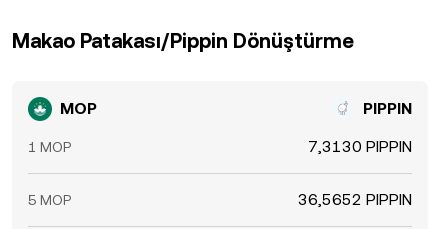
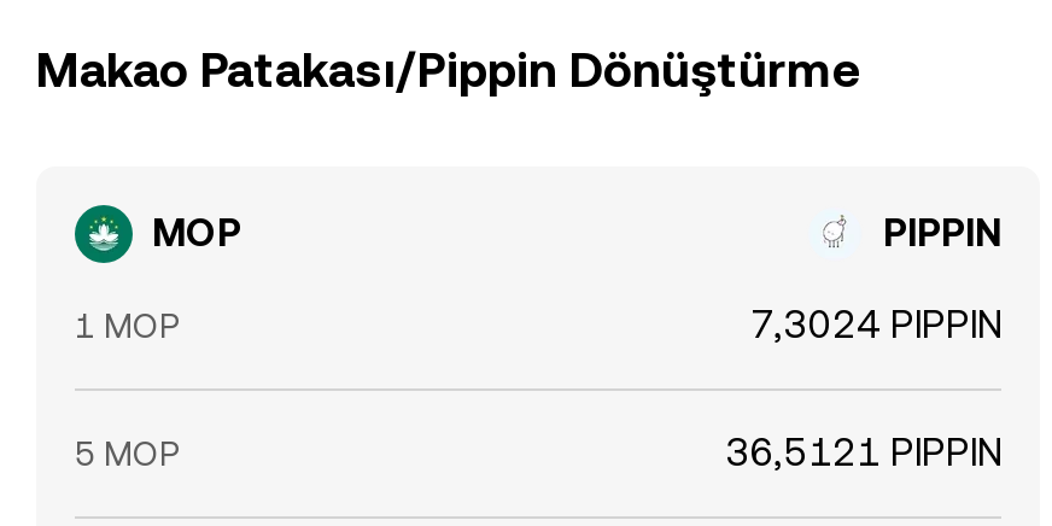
- 7,3130 PIPPIN
+ 7,3024 PIPPIN

- 36,5652 PIPPIN
+ 36,5121 PIPPIN
